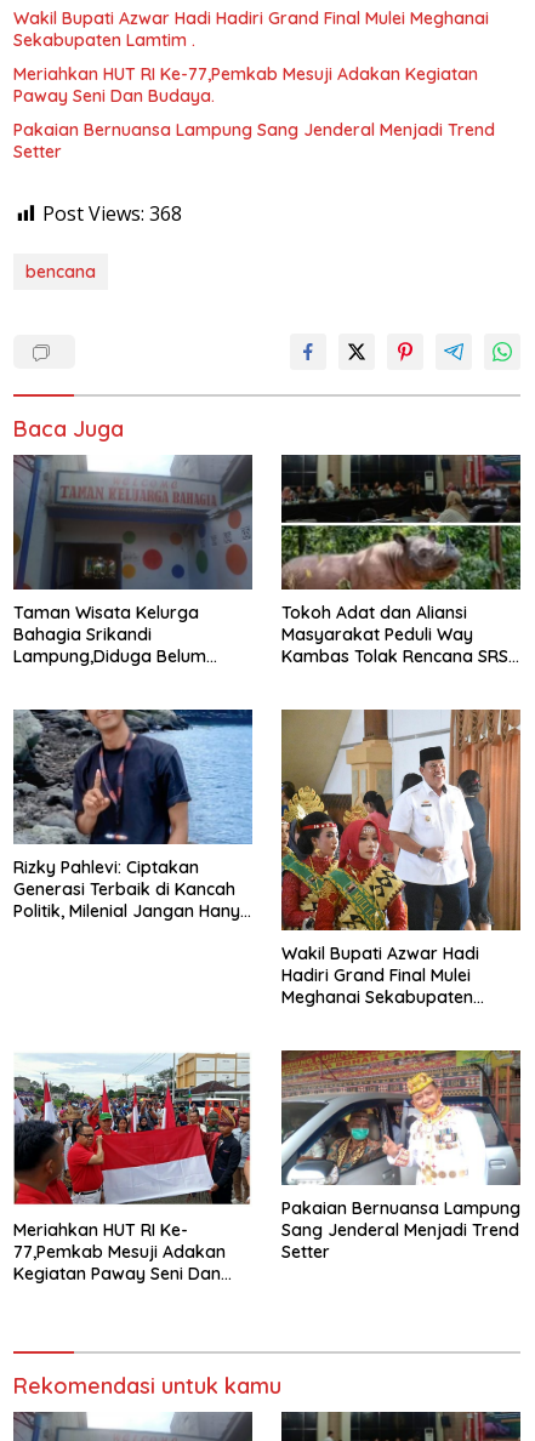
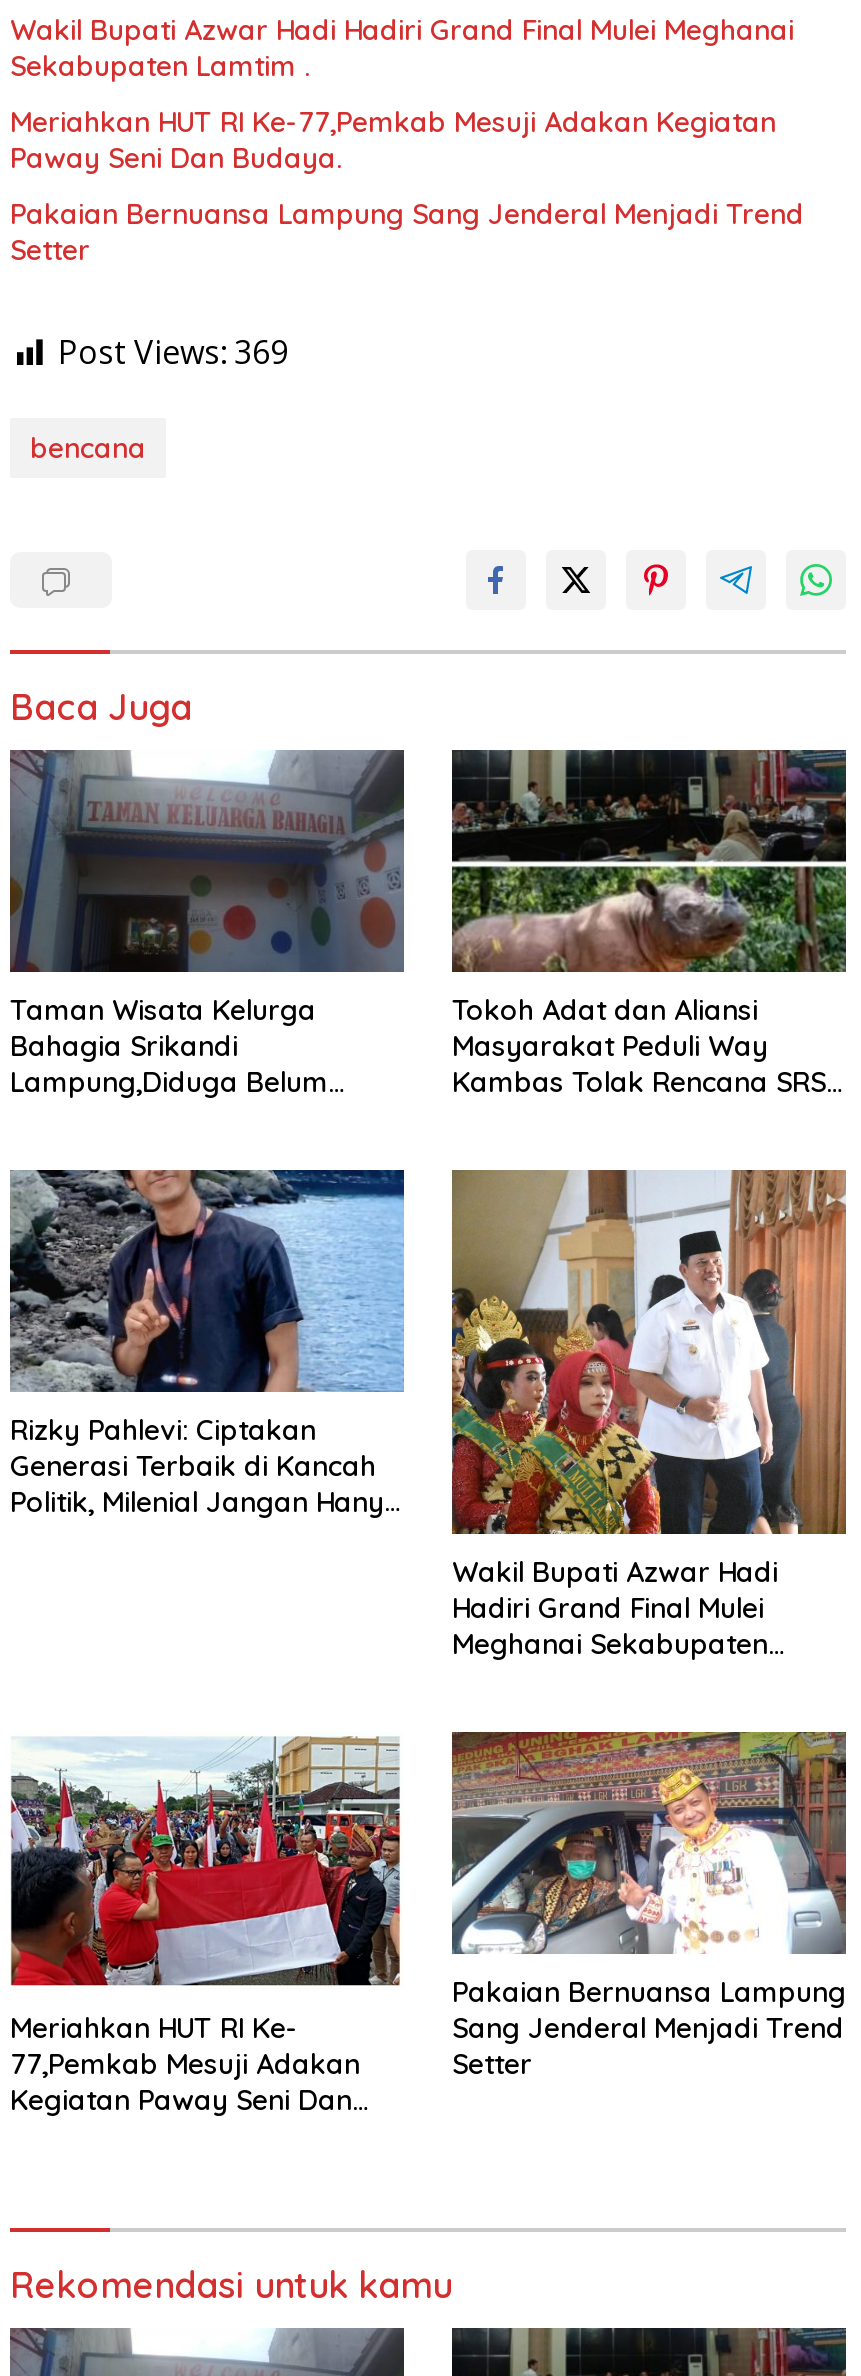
- Post Views: 368
+ Post Views: 369
